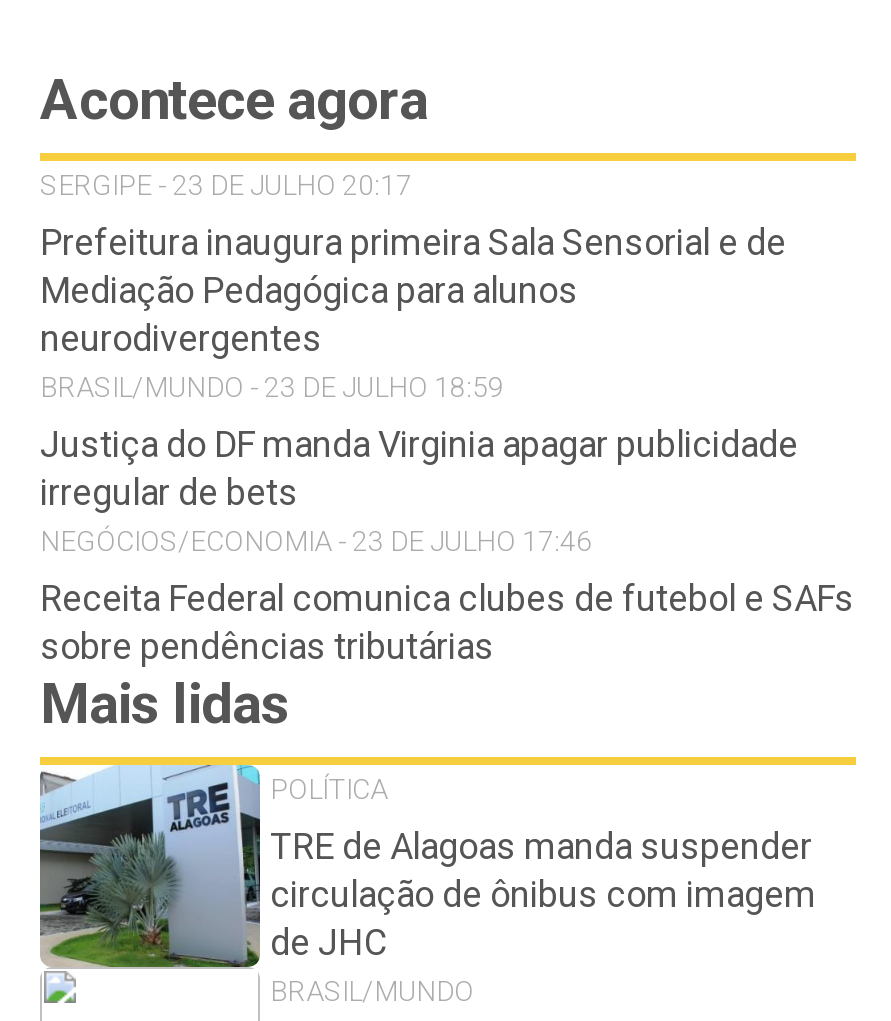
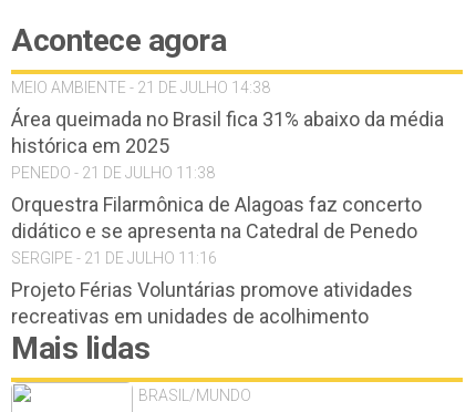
- SERGIPE - 23 DE JULHO 20:17
+ MEIO AMBIENTE - 21 DE JULHO 14:38

- Prefeitura inaugura primeira Sala Sensorial e de
- Mediação Pedagógica para alunos
- neurodivergentes
- BRASIL/MUNDO - 23 DE JULHO 18:59
+ Área queimada no Brasil fica 31% abaixo da média
+ histórica em 2025
+ PENEDO - 21 DE JULHO 11:38

- Justiça do DF manda Virginia apagar publicidade
- irregular de bets
- NEGÓCIOS/ECONOMIA - 23 DE JULHO 17:46
+ Orquestra Filarmônica de Alagoas faz concerto
+ didático e se apresenta na Catedral de Penedo
+ SERGIPE - 21 DE JULHO 11:16

- Receita Federal comunica clubes de futebol e SAFs
- sobre pendências tributárias
+ Projeto Férias Voluntárias promove atividades
+ recreativas em unidades de acolhimento

- [image]
- POLÍTICA
- TRE de Alagoas manda suspender
- circulação de ônibus com imagem
- de JHC
